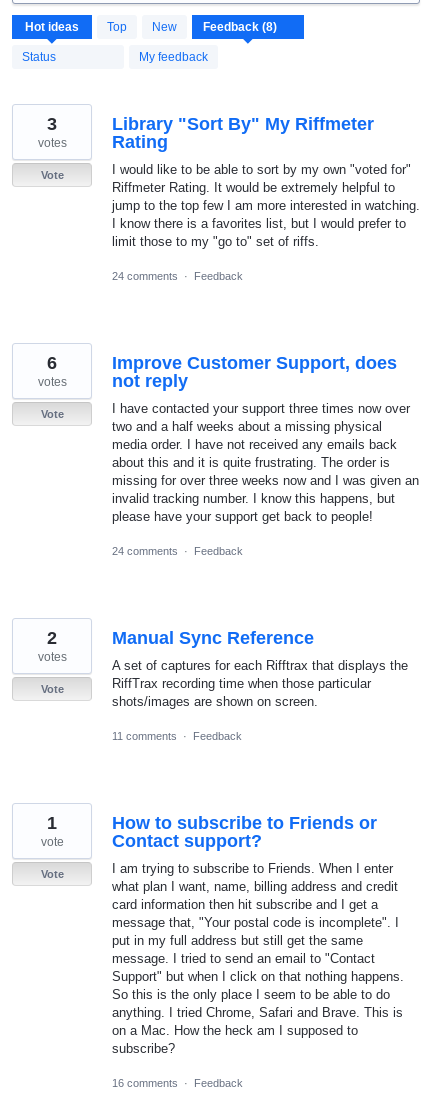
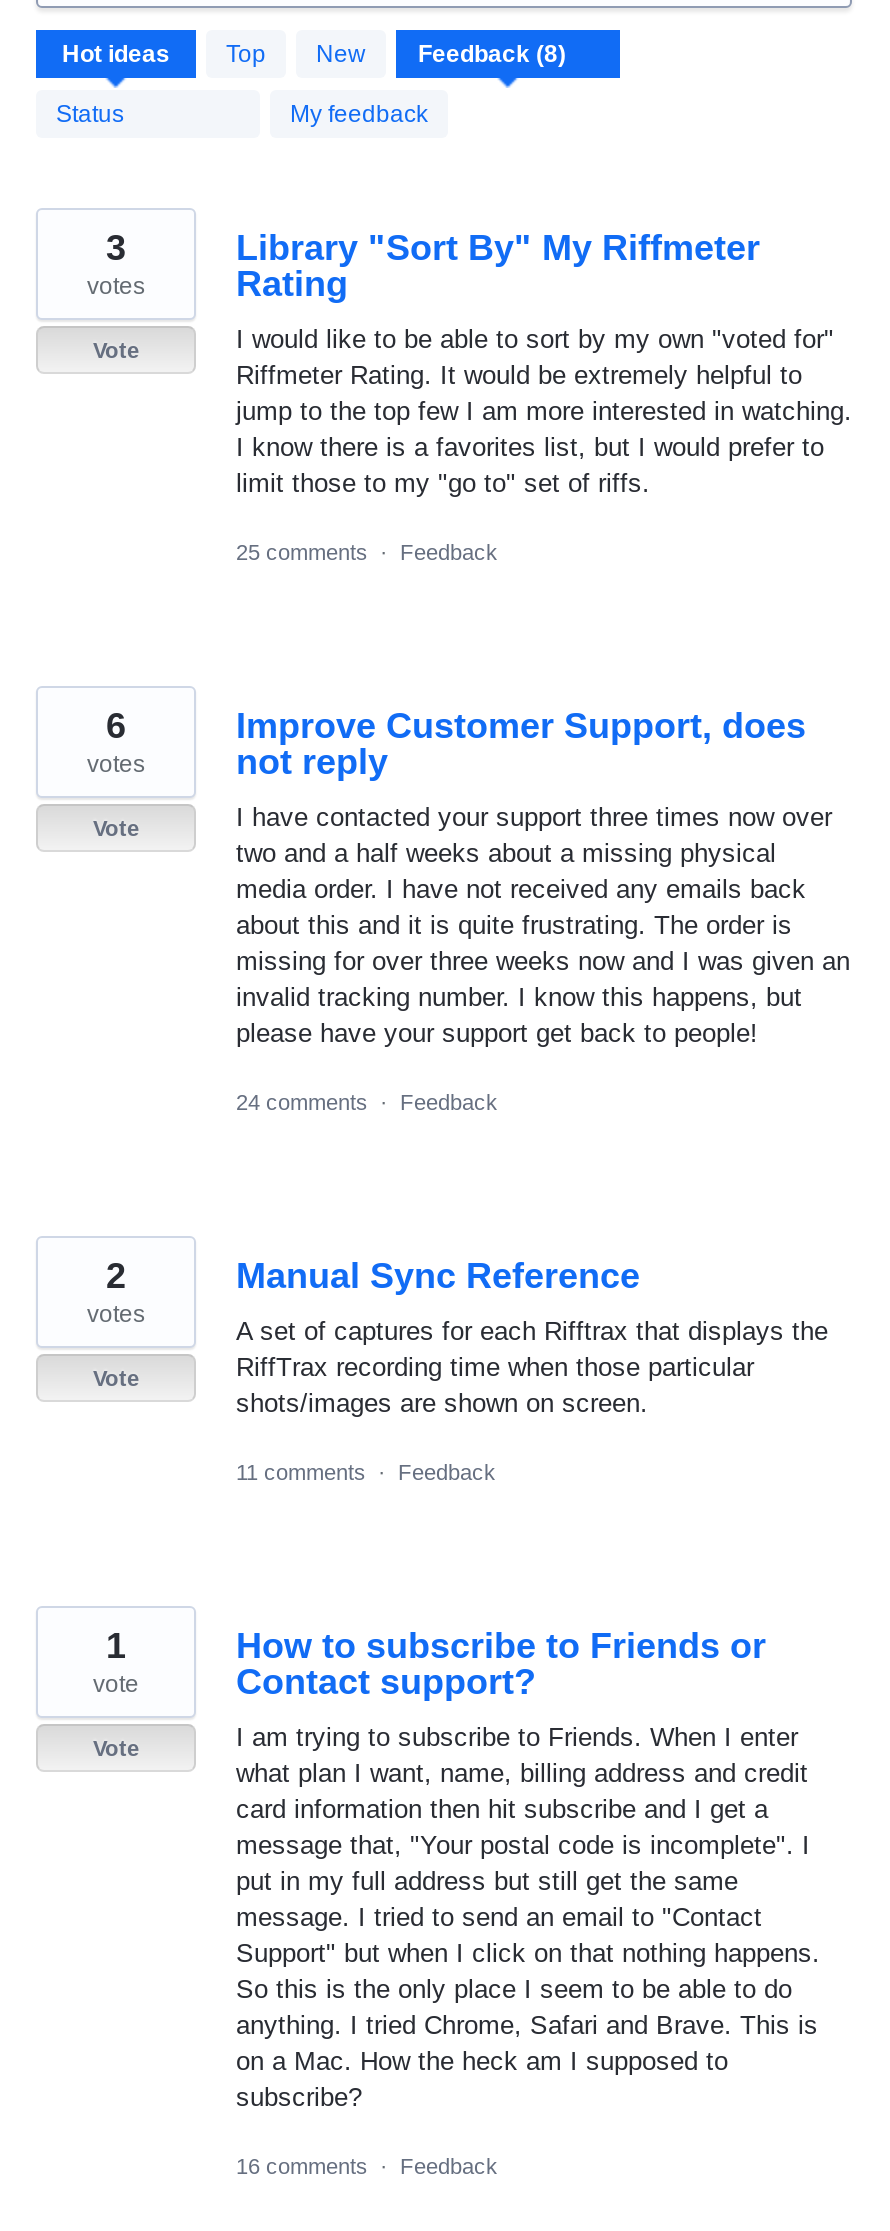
- 24 comments · Feedback
+ 25 comments · Feedback
